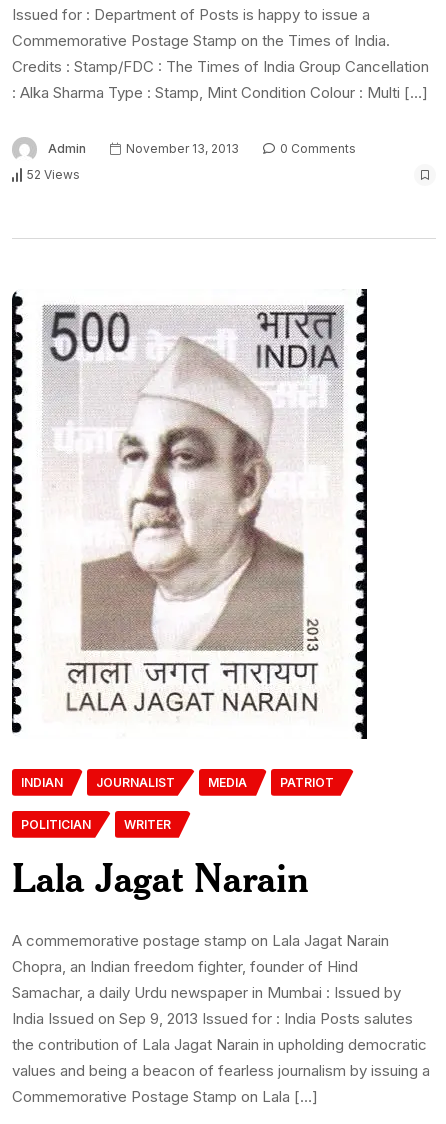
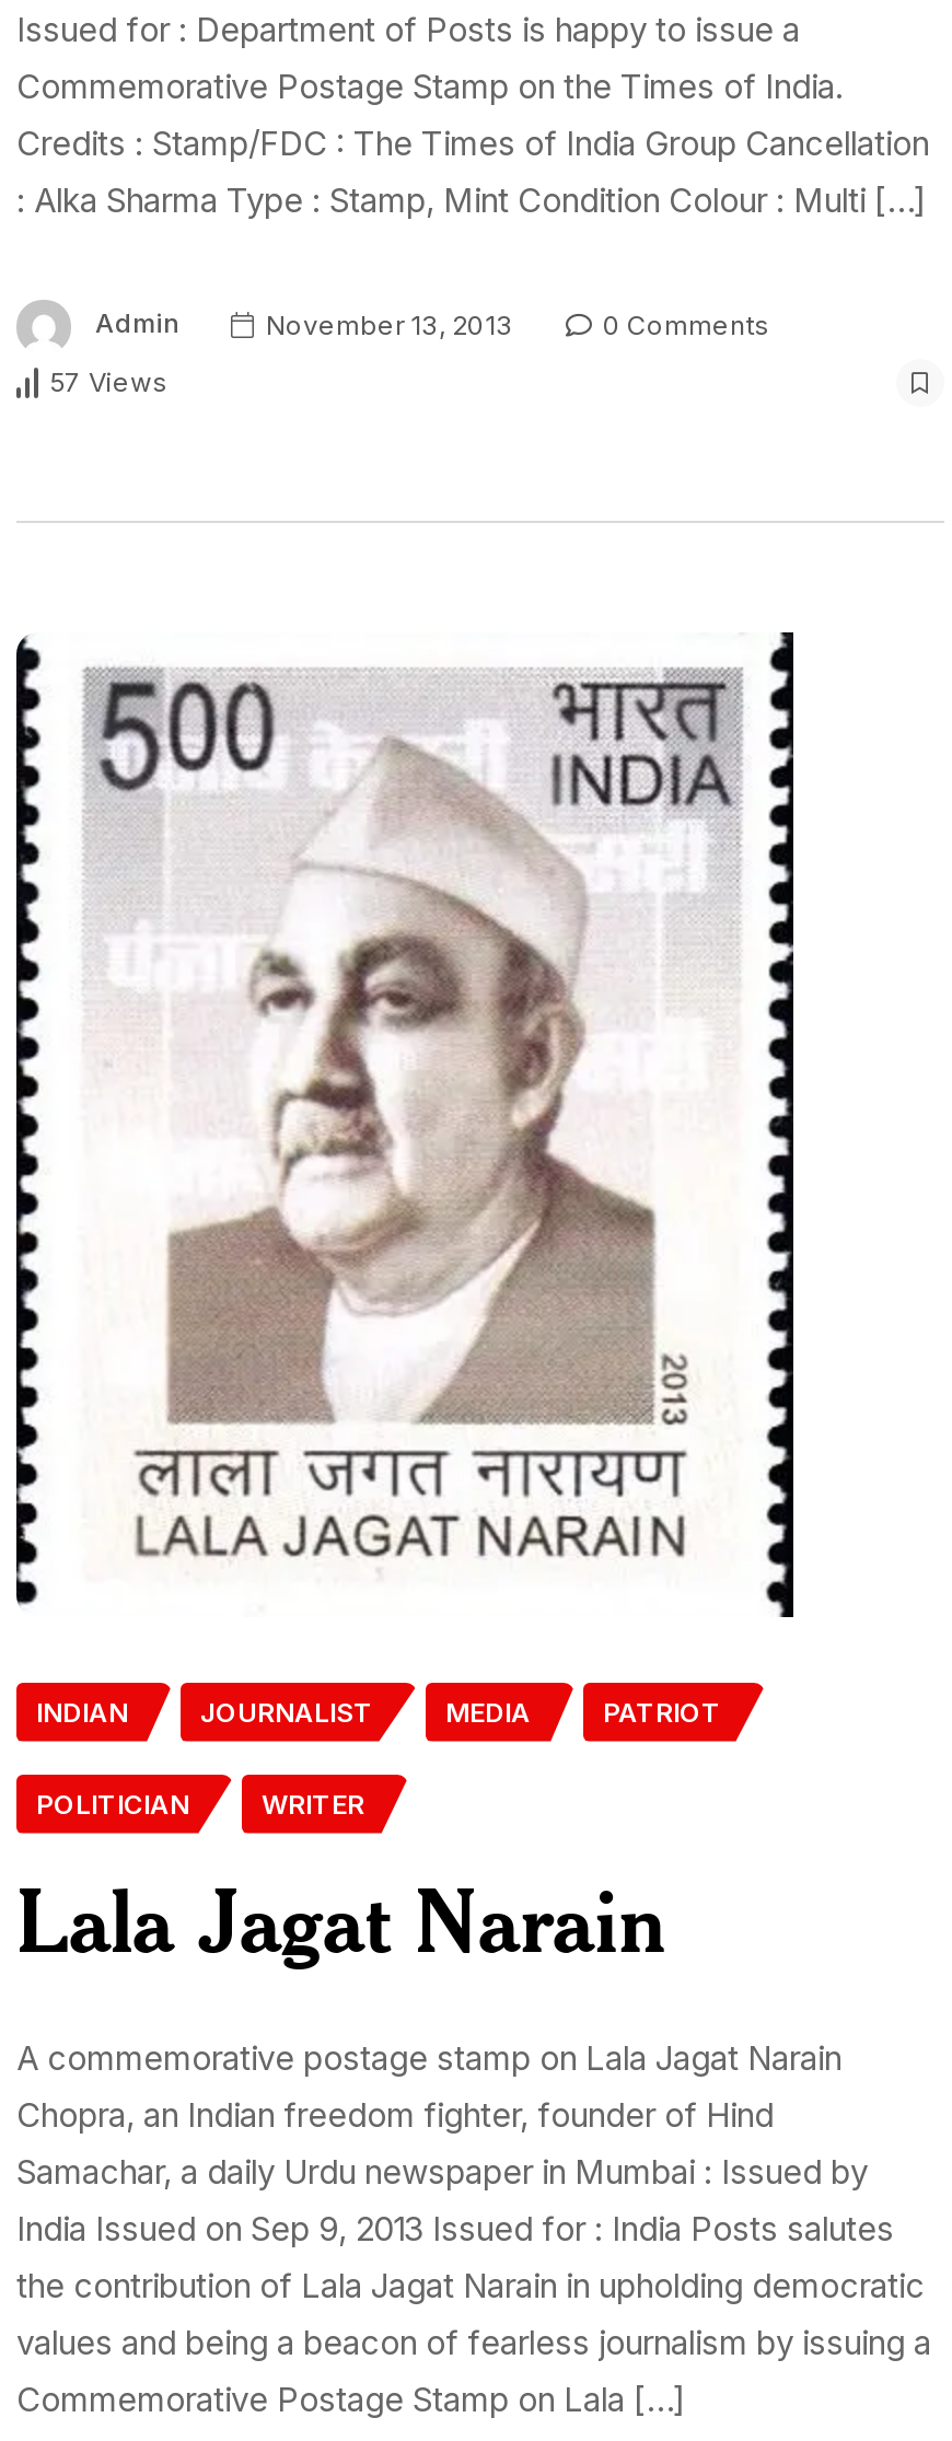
- 52 Views
+ 57 Views
